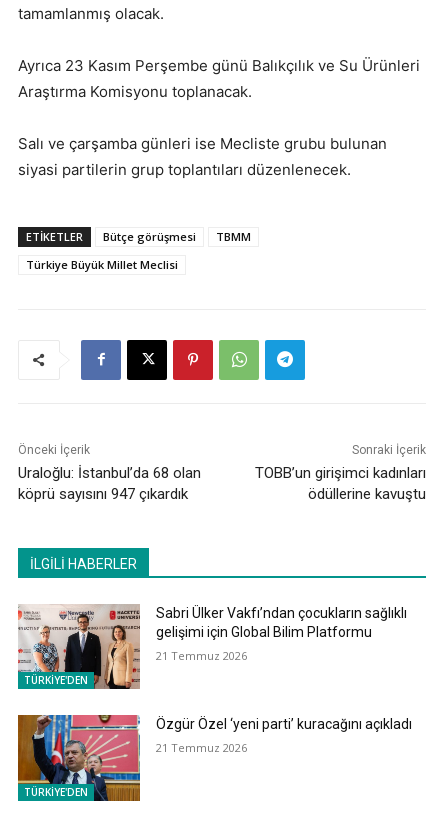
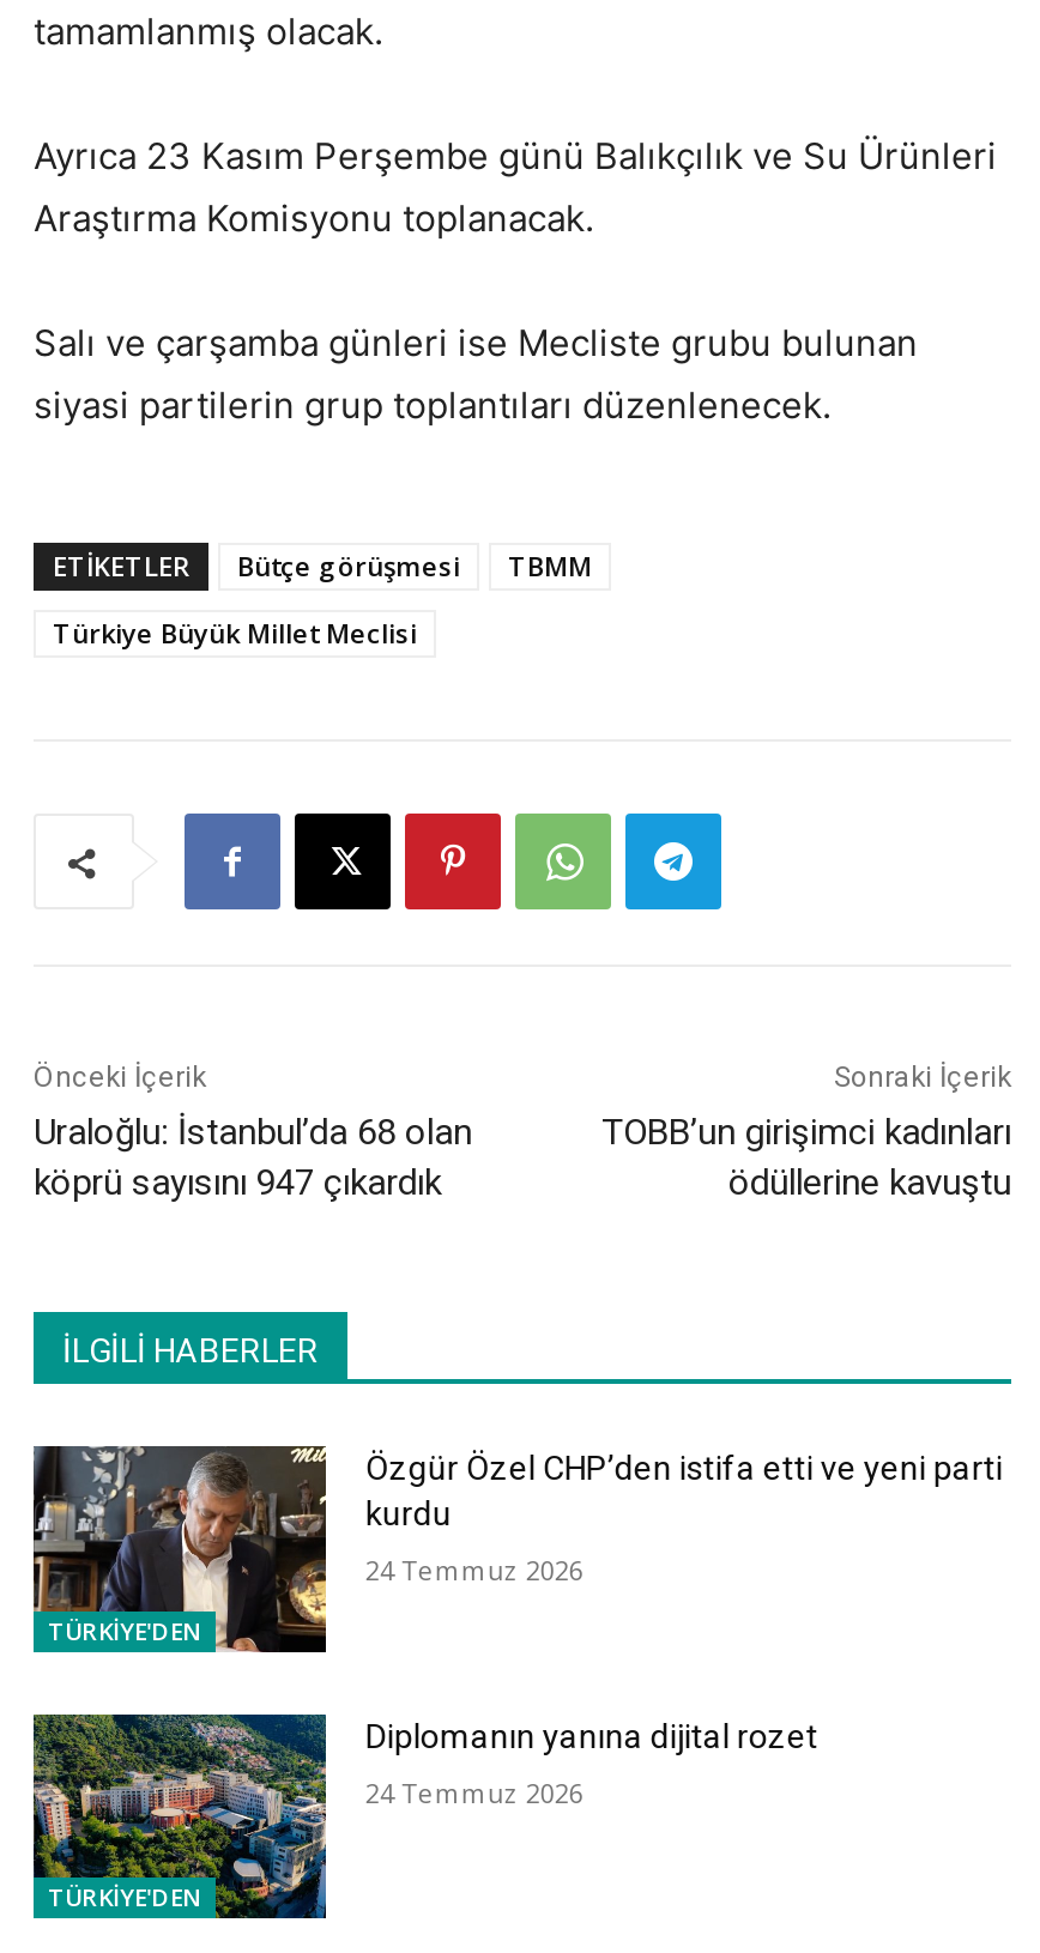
- [image]
- Sabri Ülker Vakfı’ndan çocukların sağlıklı
- gelişimi için Global Bilim Platformu
+ [image]
+ Özgür Özel CHP’den istifa etti ve yeni parti
+ kurdu

- 21 Temmuz 2026
+ 24 Temmuz 2026

- [image]
- Özgür Özel ‘yeni parti’ kuracağını açıkladı
+ [image]
+ Diplomanın yanına dijital rozet

- 21 Temmuz 2026
+ 24 Temmuz 2026
